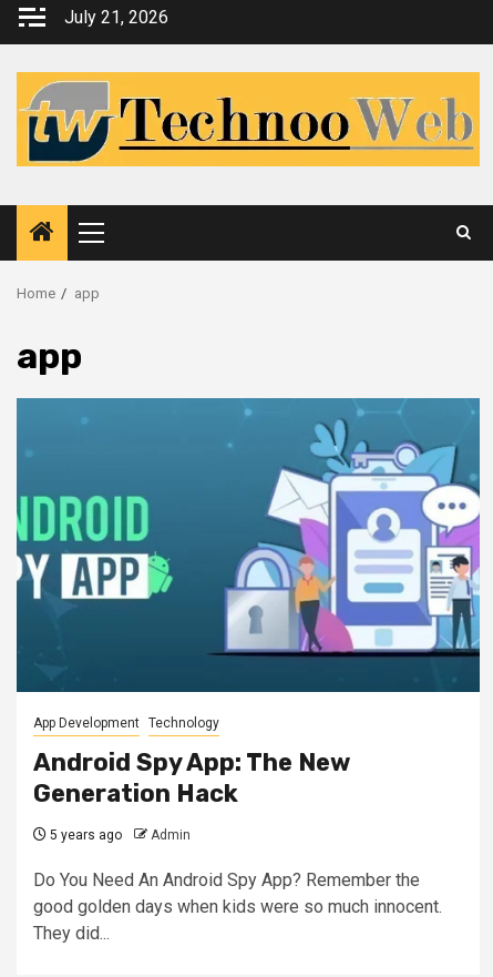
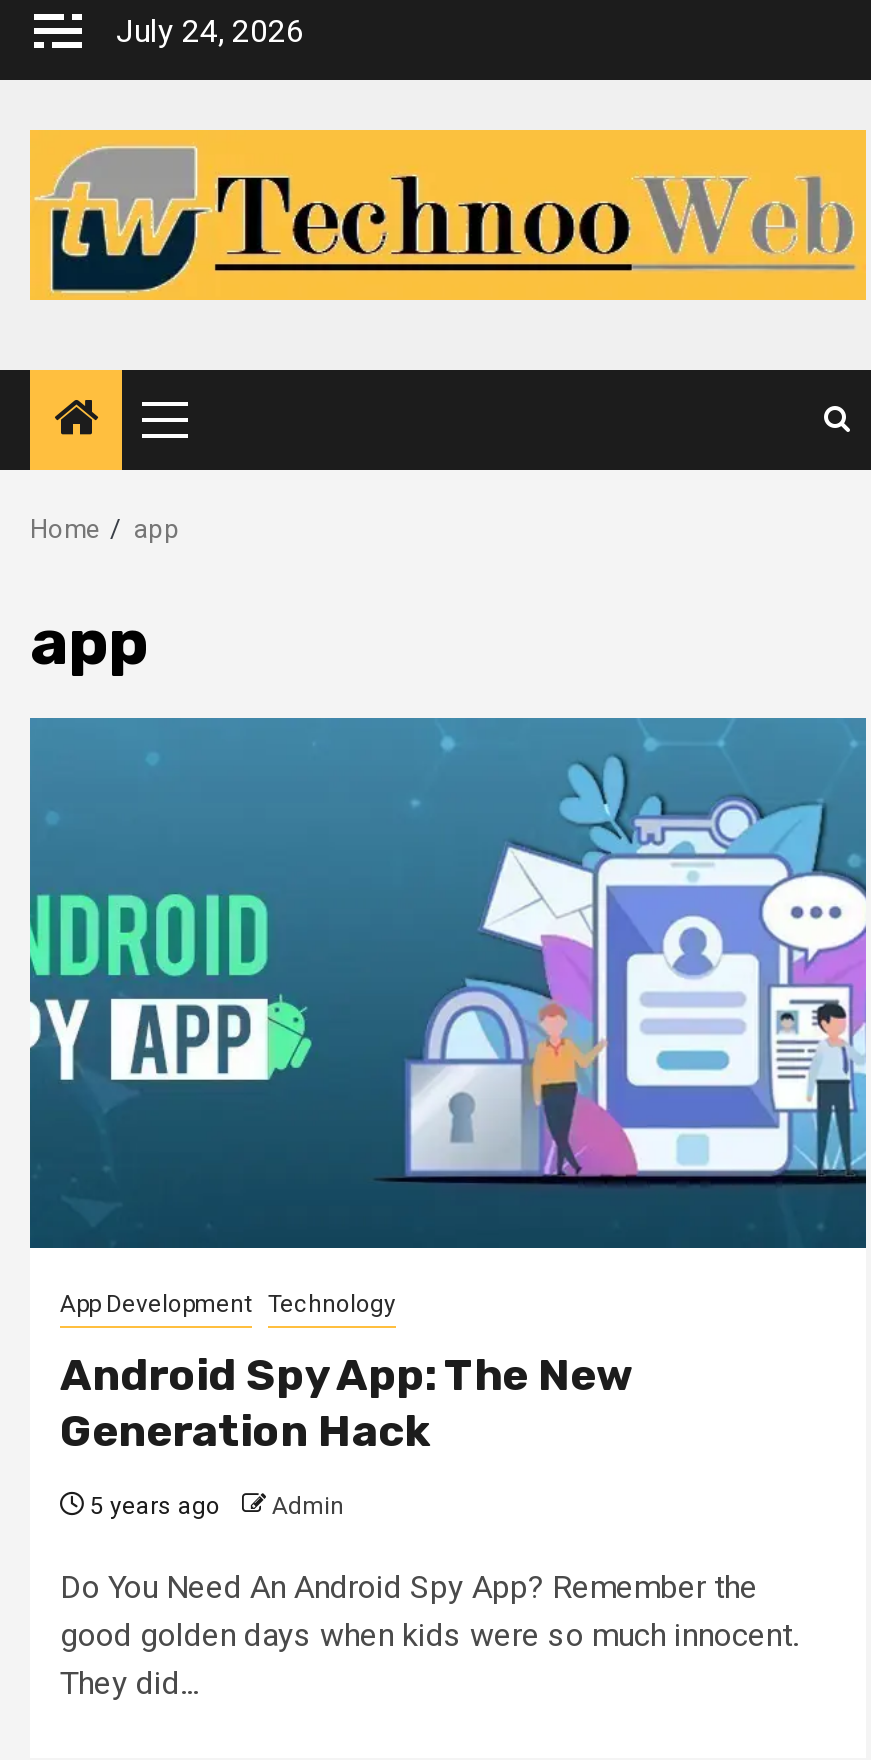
- July 21, 2026
+ July 24, 2026
